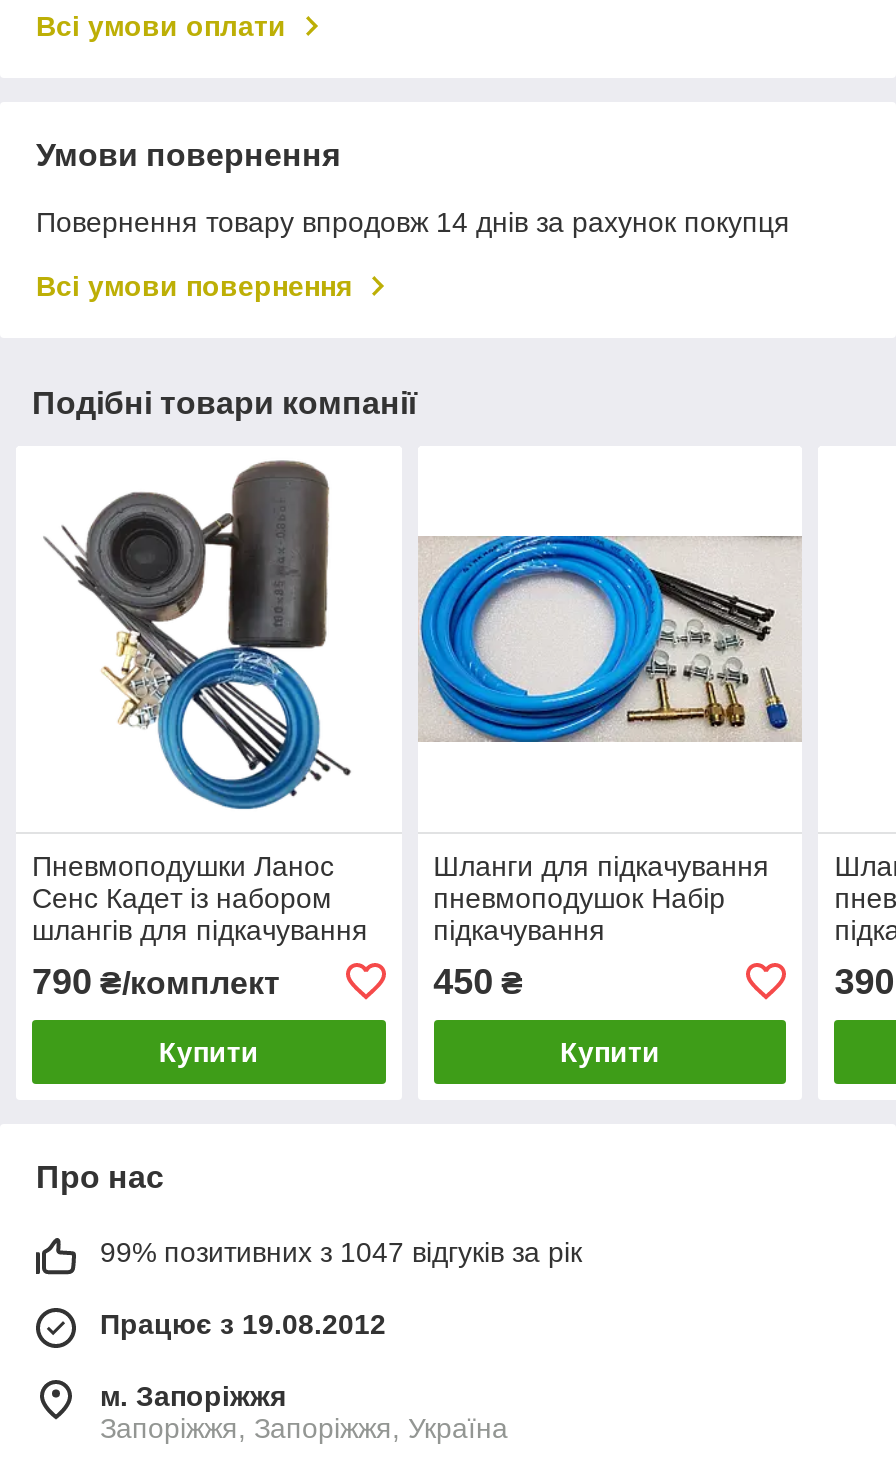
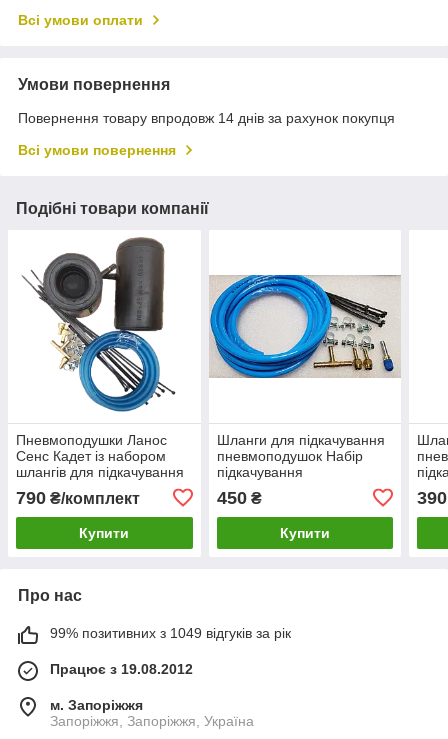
- 99% позитивних з 1047 відгуків за рік
+ 99% позитивних з 1049 відгуків за рік
